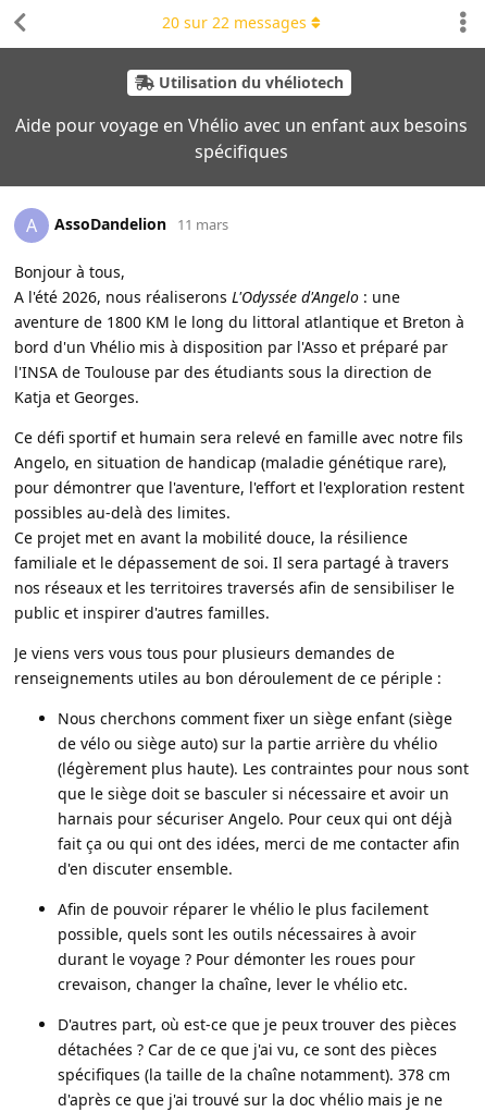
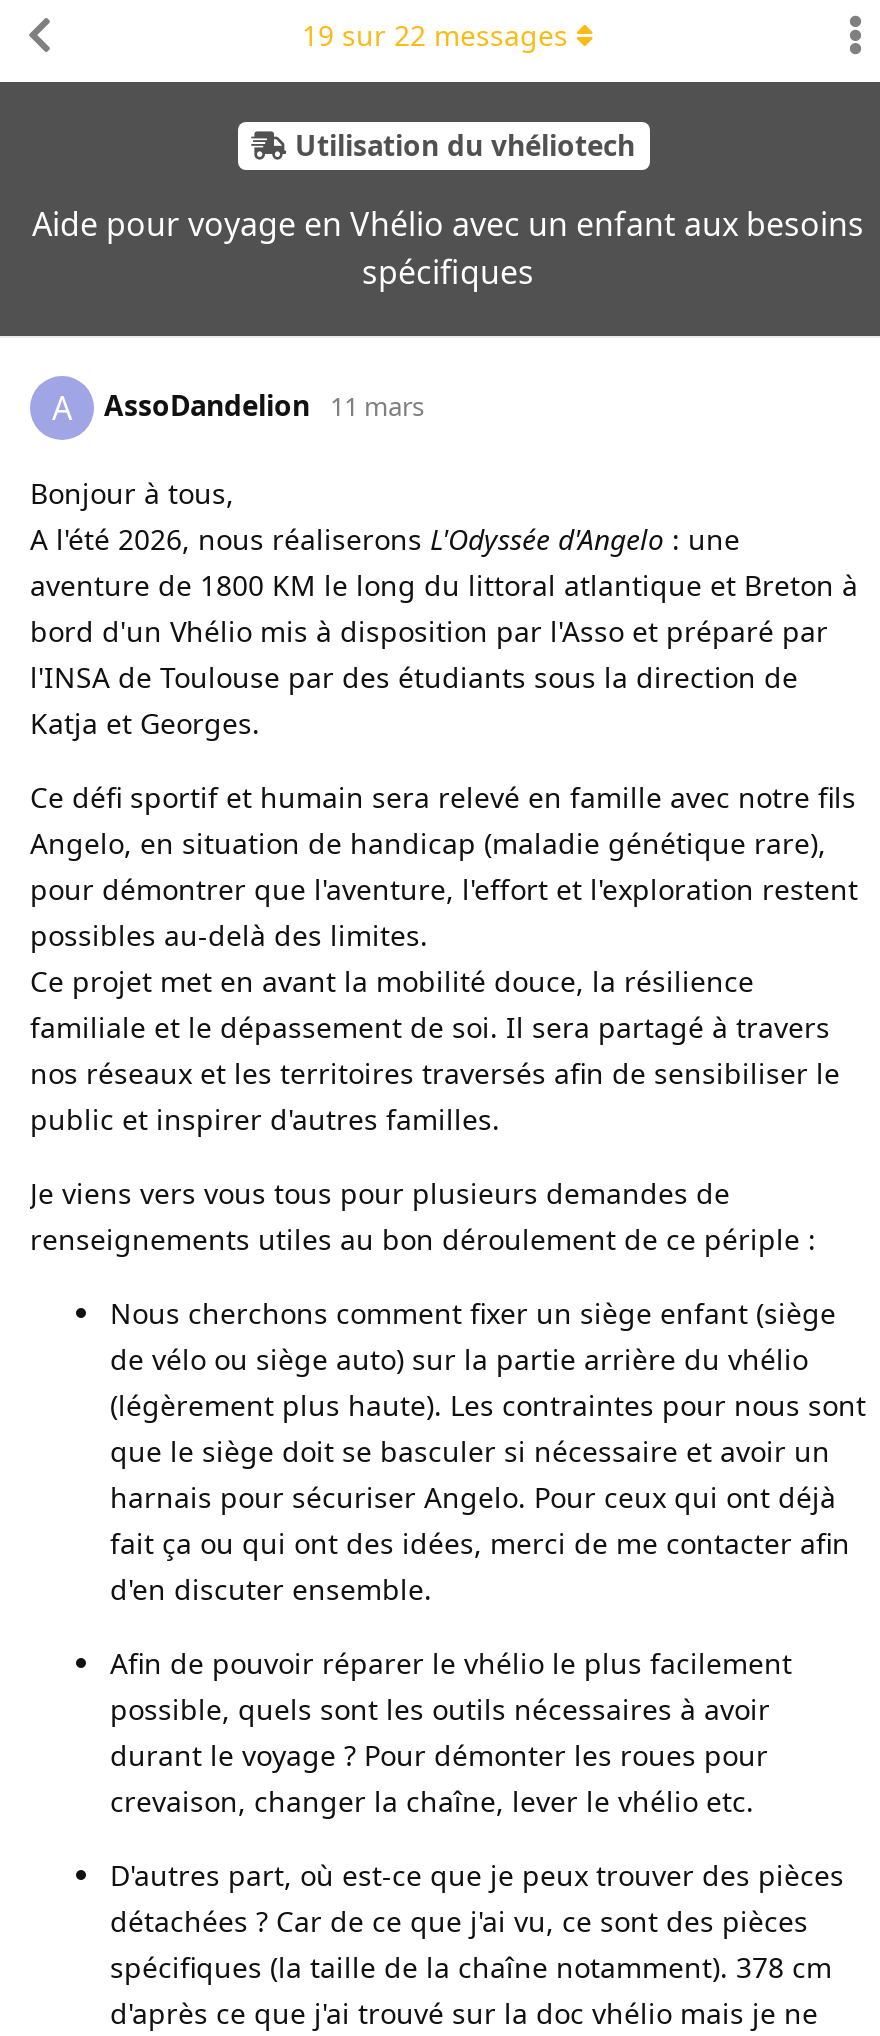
- 20 sur 22 messages
+ 19 sur 22 messages
